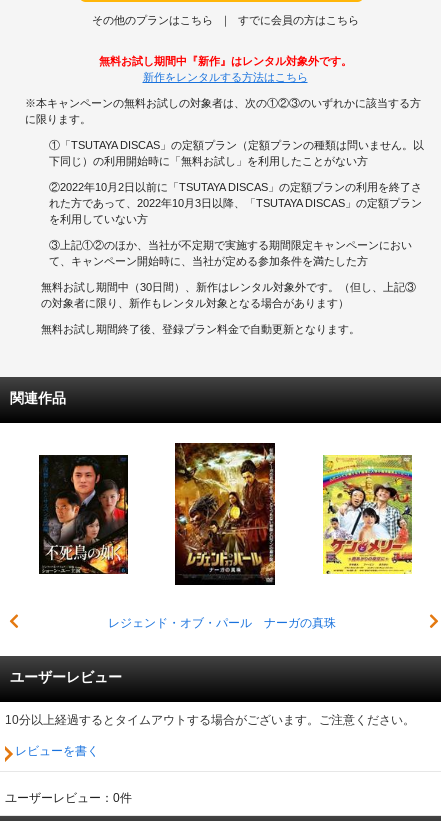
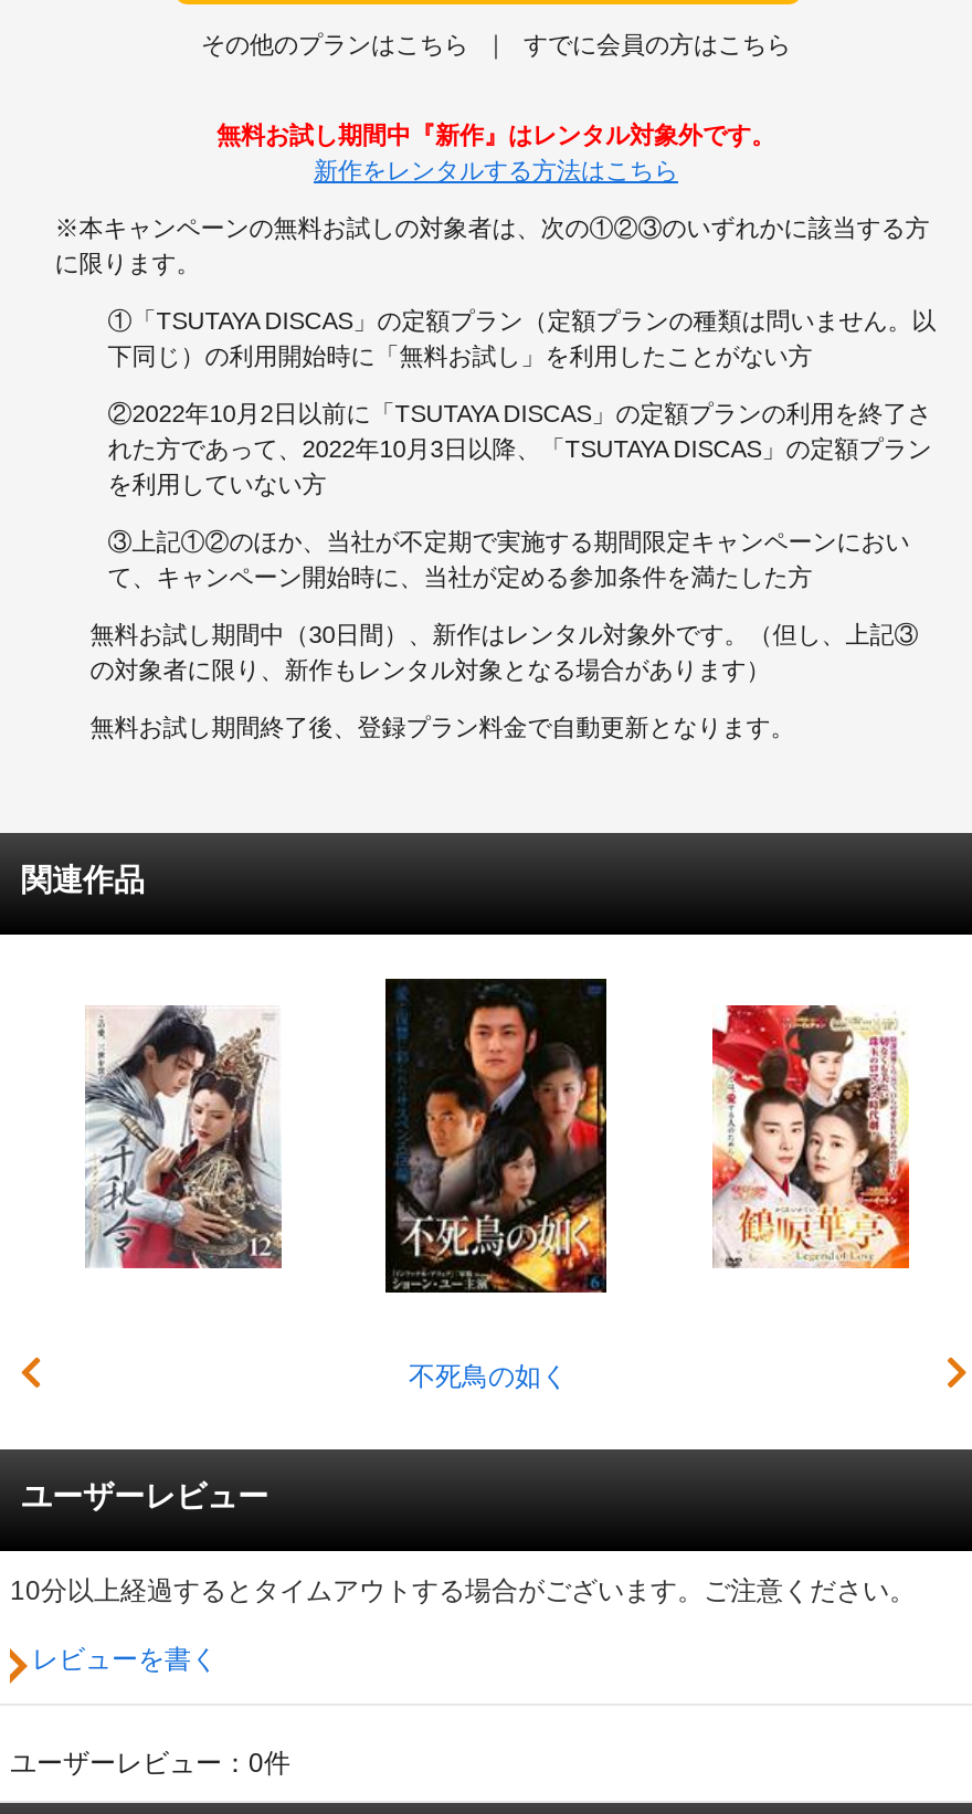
- [image]
- レジェンド・オブ・パール ナーガの真珠
+ [image]
+ 不死鳥の如く

- [image]
+ [image]

- [image]
+ [image]
